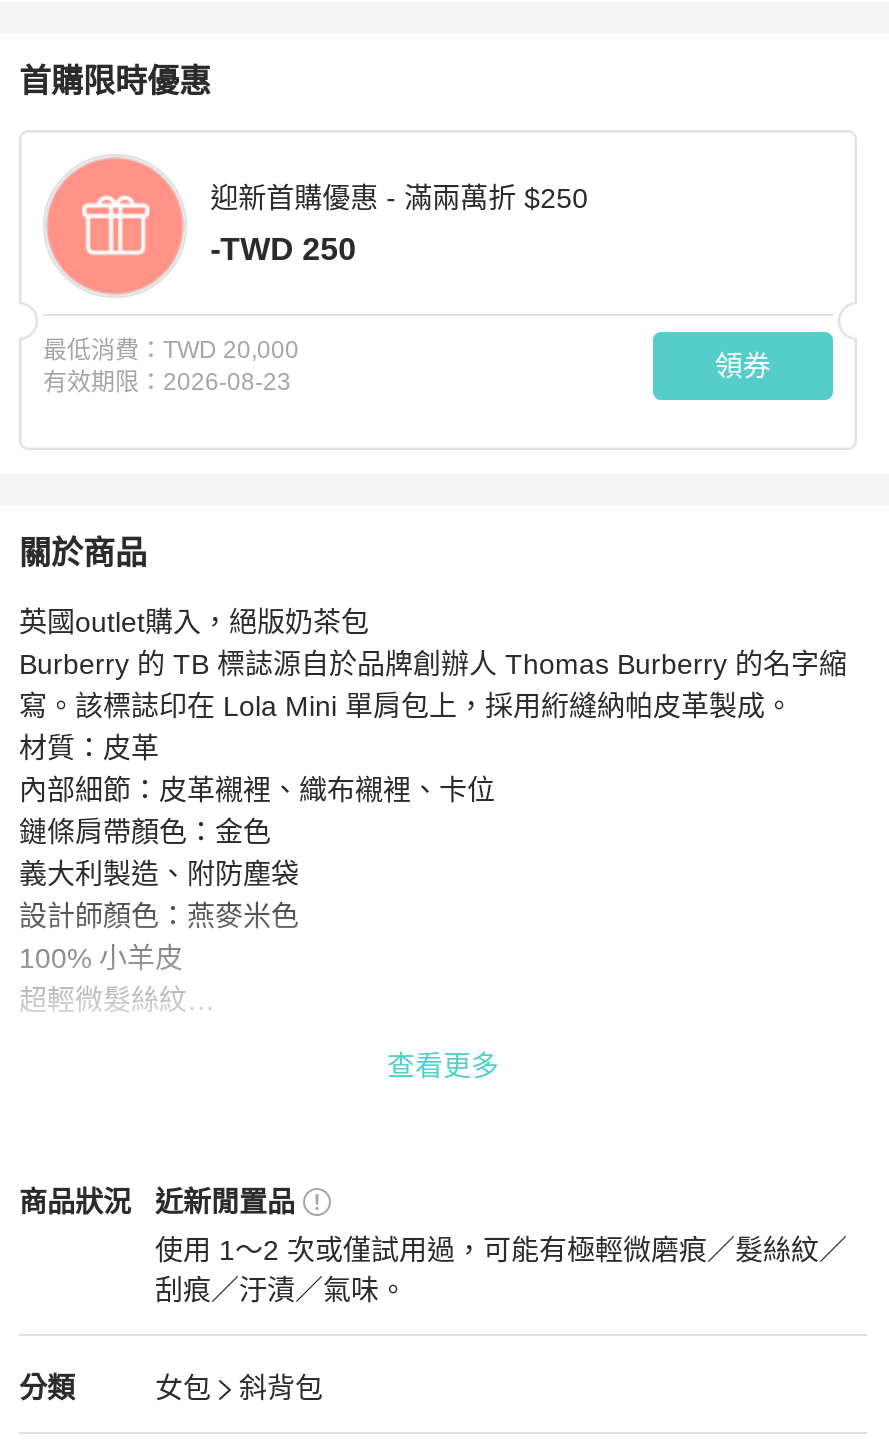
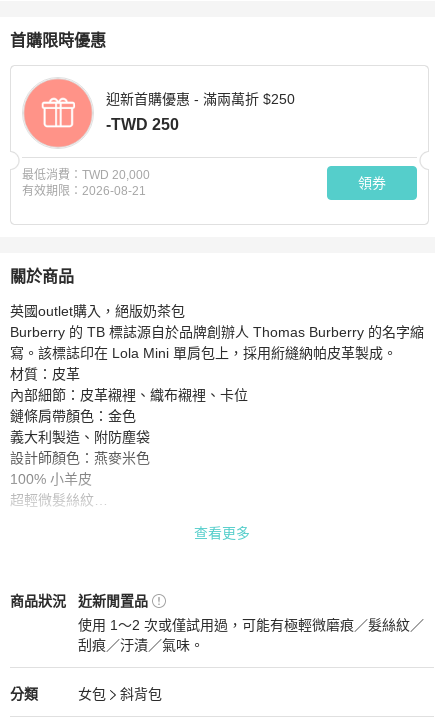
- 有效期限：2026-08-23
+ 有效期限：2026-08-21
